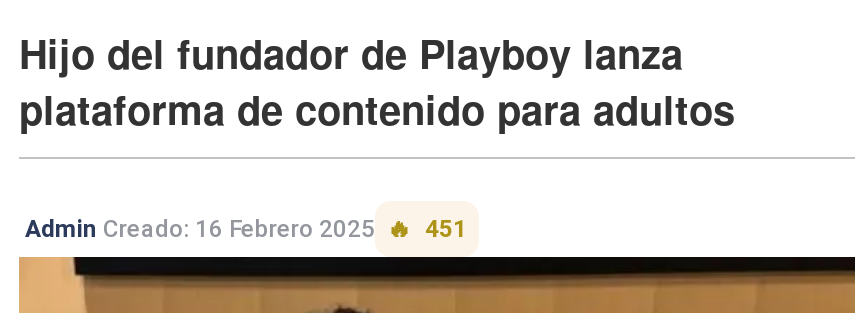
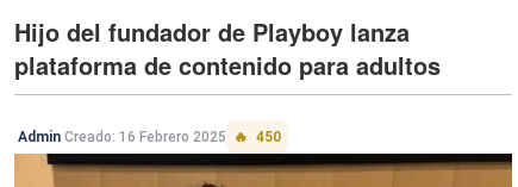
- Admin Creado: 16 Febrero 2025 451
+ Admin Creado: 16 Febrero 2025 450
